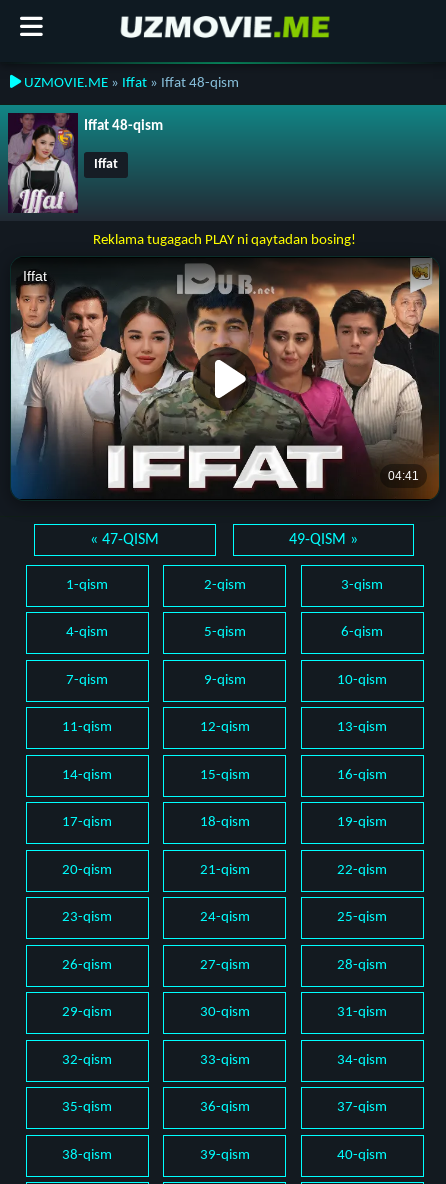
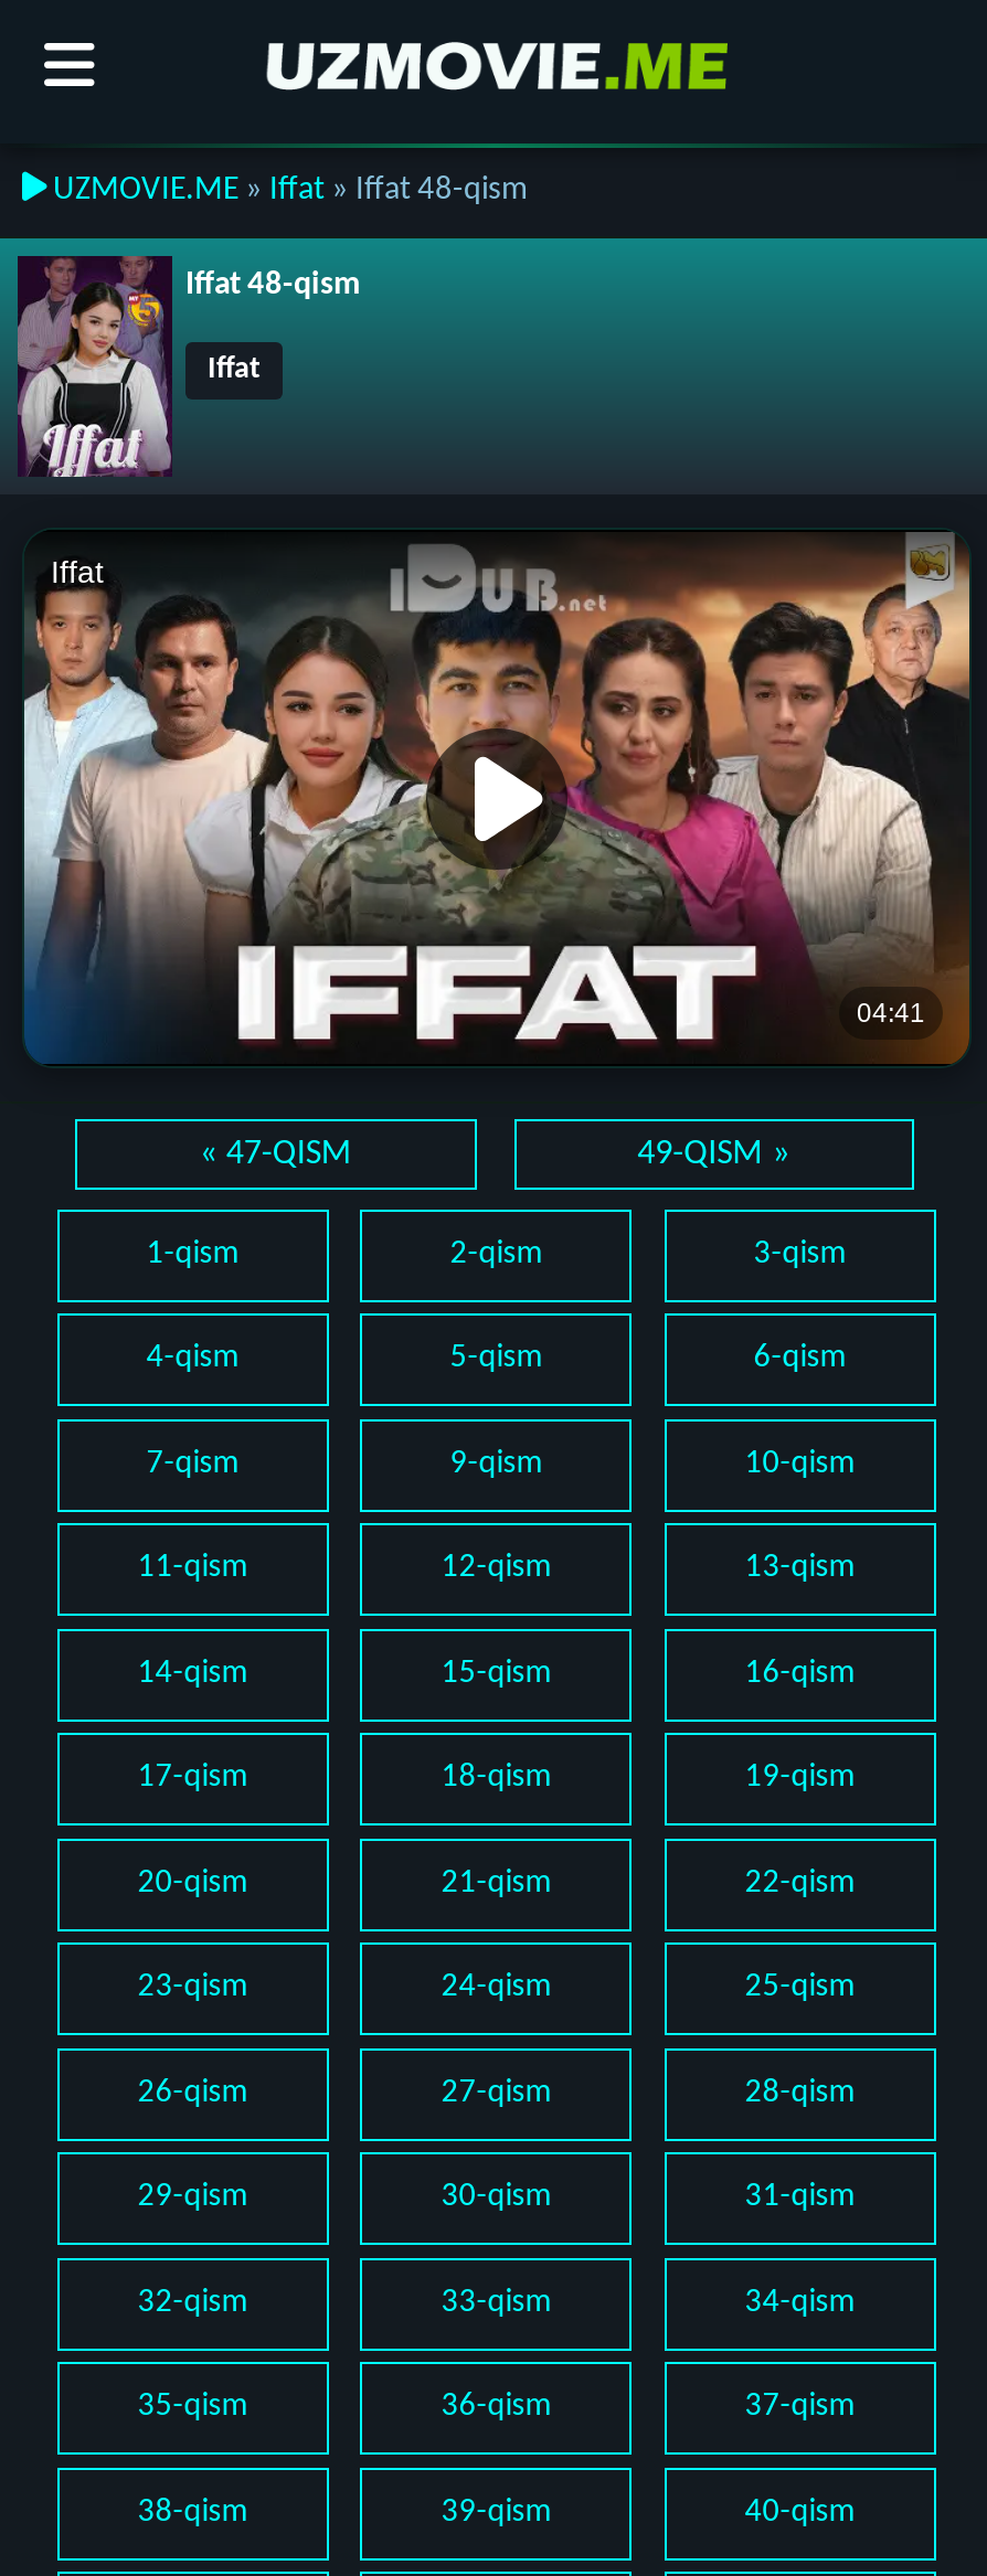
- Reklama tugagach PLAY ni qaytadan bosing!
